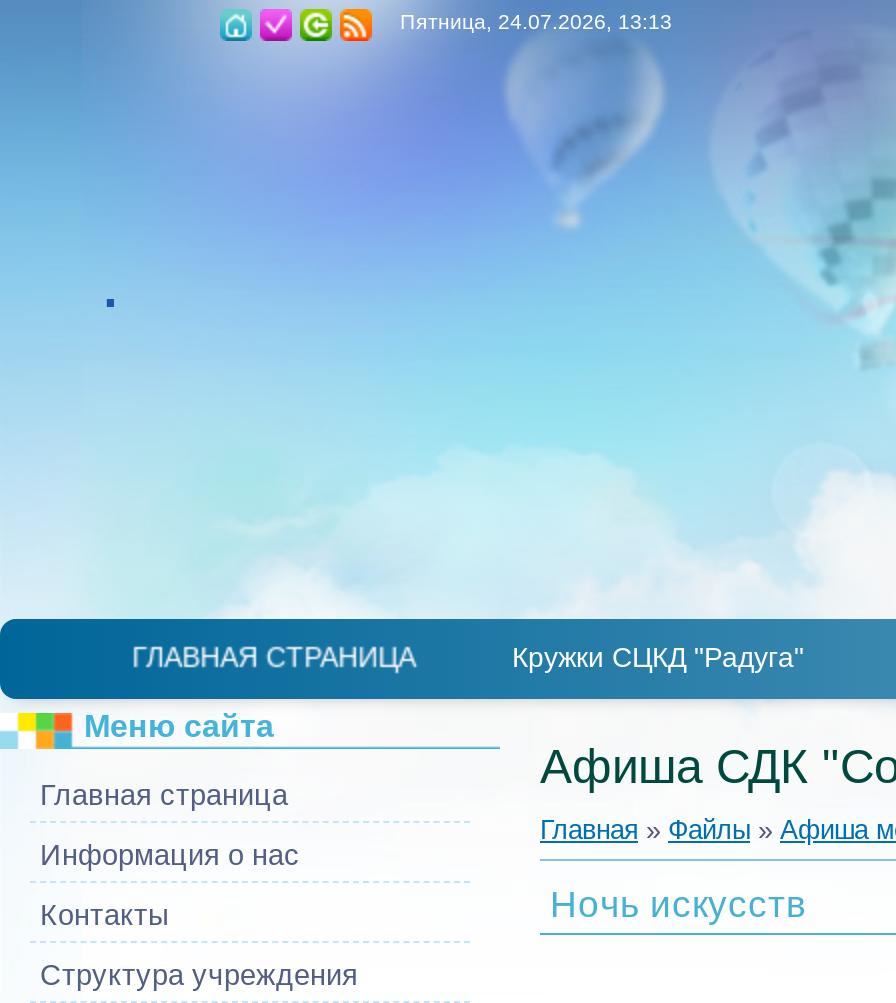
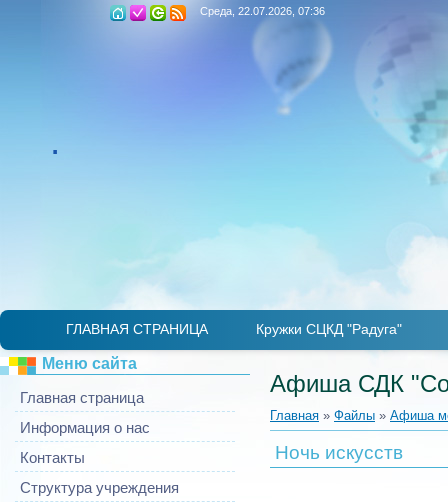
- Пятница, 24.07.2026, 13:13
+ Среда, 22.07.2026, 07:36
